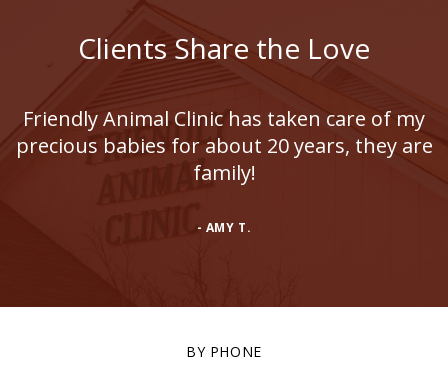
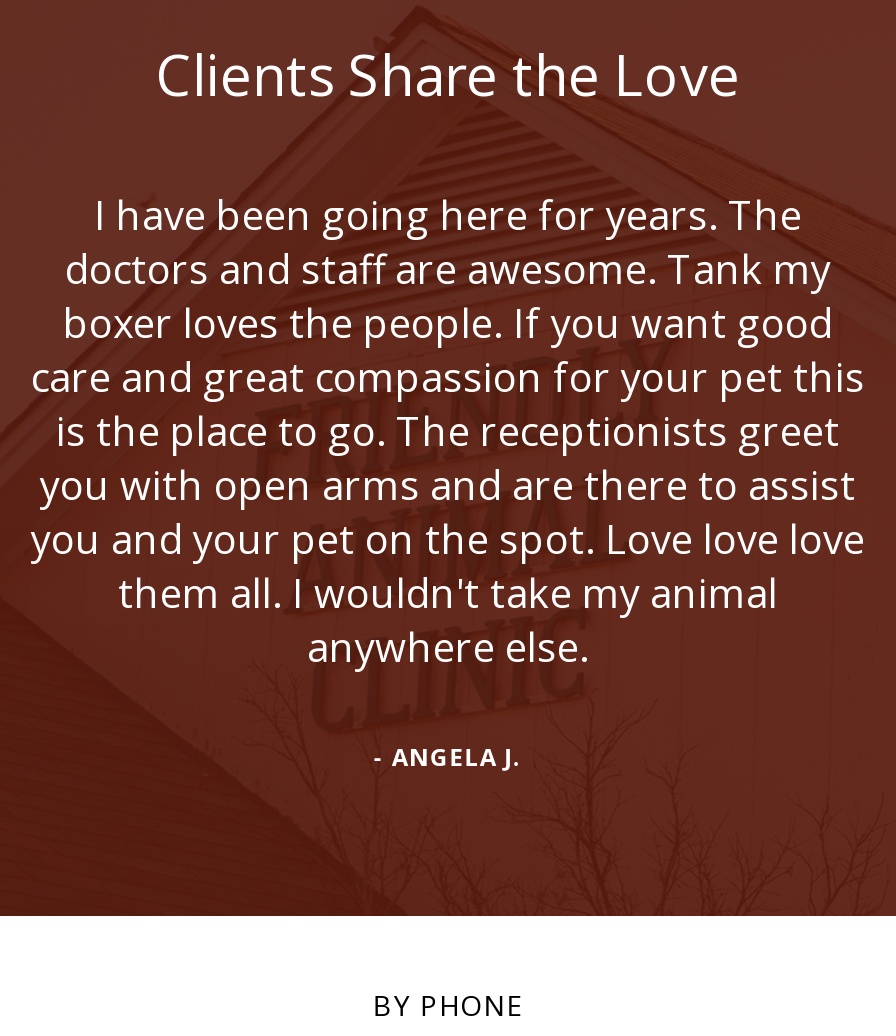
- Friendly Animal Clinic has taken care of my
- precious babies for about 20 years, they are
- family!
+ I have been going here for years. The
+ doctors and staff are awesome. Tank my
+ boxer loves the people. If you want good
+ care and great compassion for your pet this
+ is the place to go. The receptionists greet
+ you with open arms and are there to assist
+ you and your pet on the spot. Love love love
+ them all. I wouldn't take my animal
+ anywhere else.

- - AMY T.
+ - ANGELA J.
